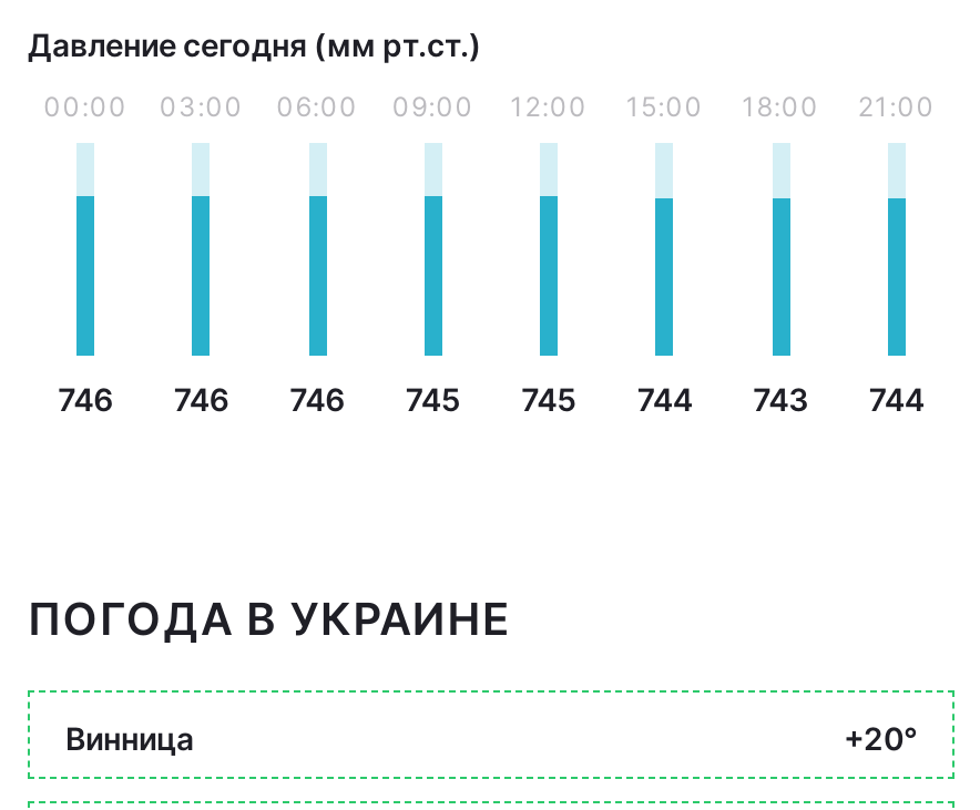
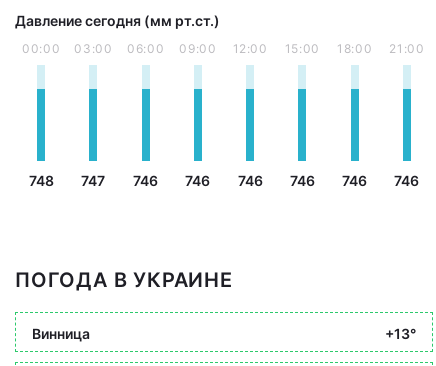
- 746
+ 748

- 746
+ 747

- 745
+ 746

- 745
+ 746

- 744
+ 746

- 743
+ 746

- 744
+ 746

- +20°
+ +13°
